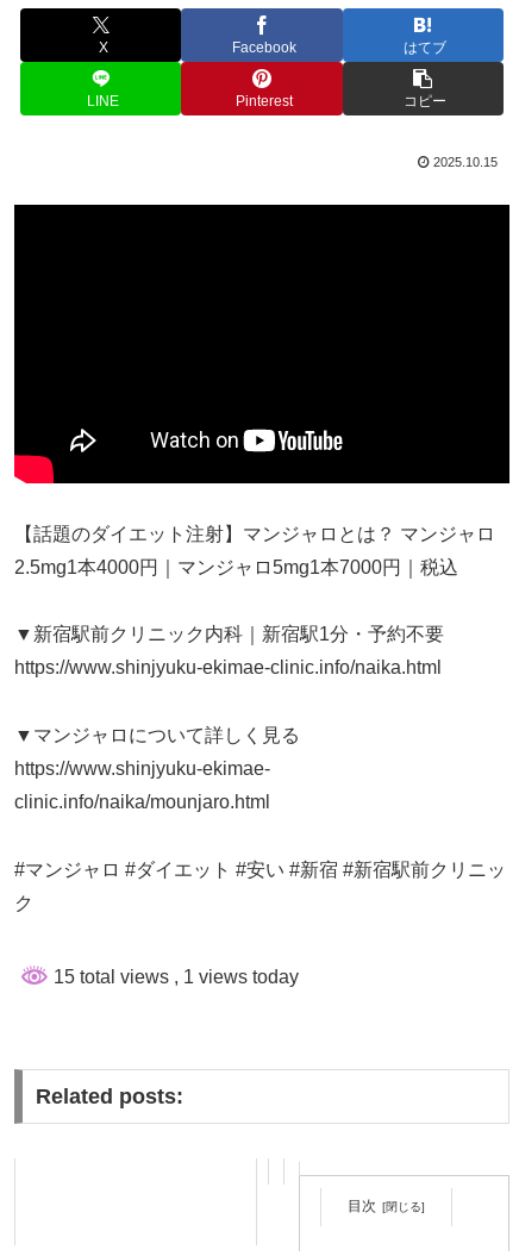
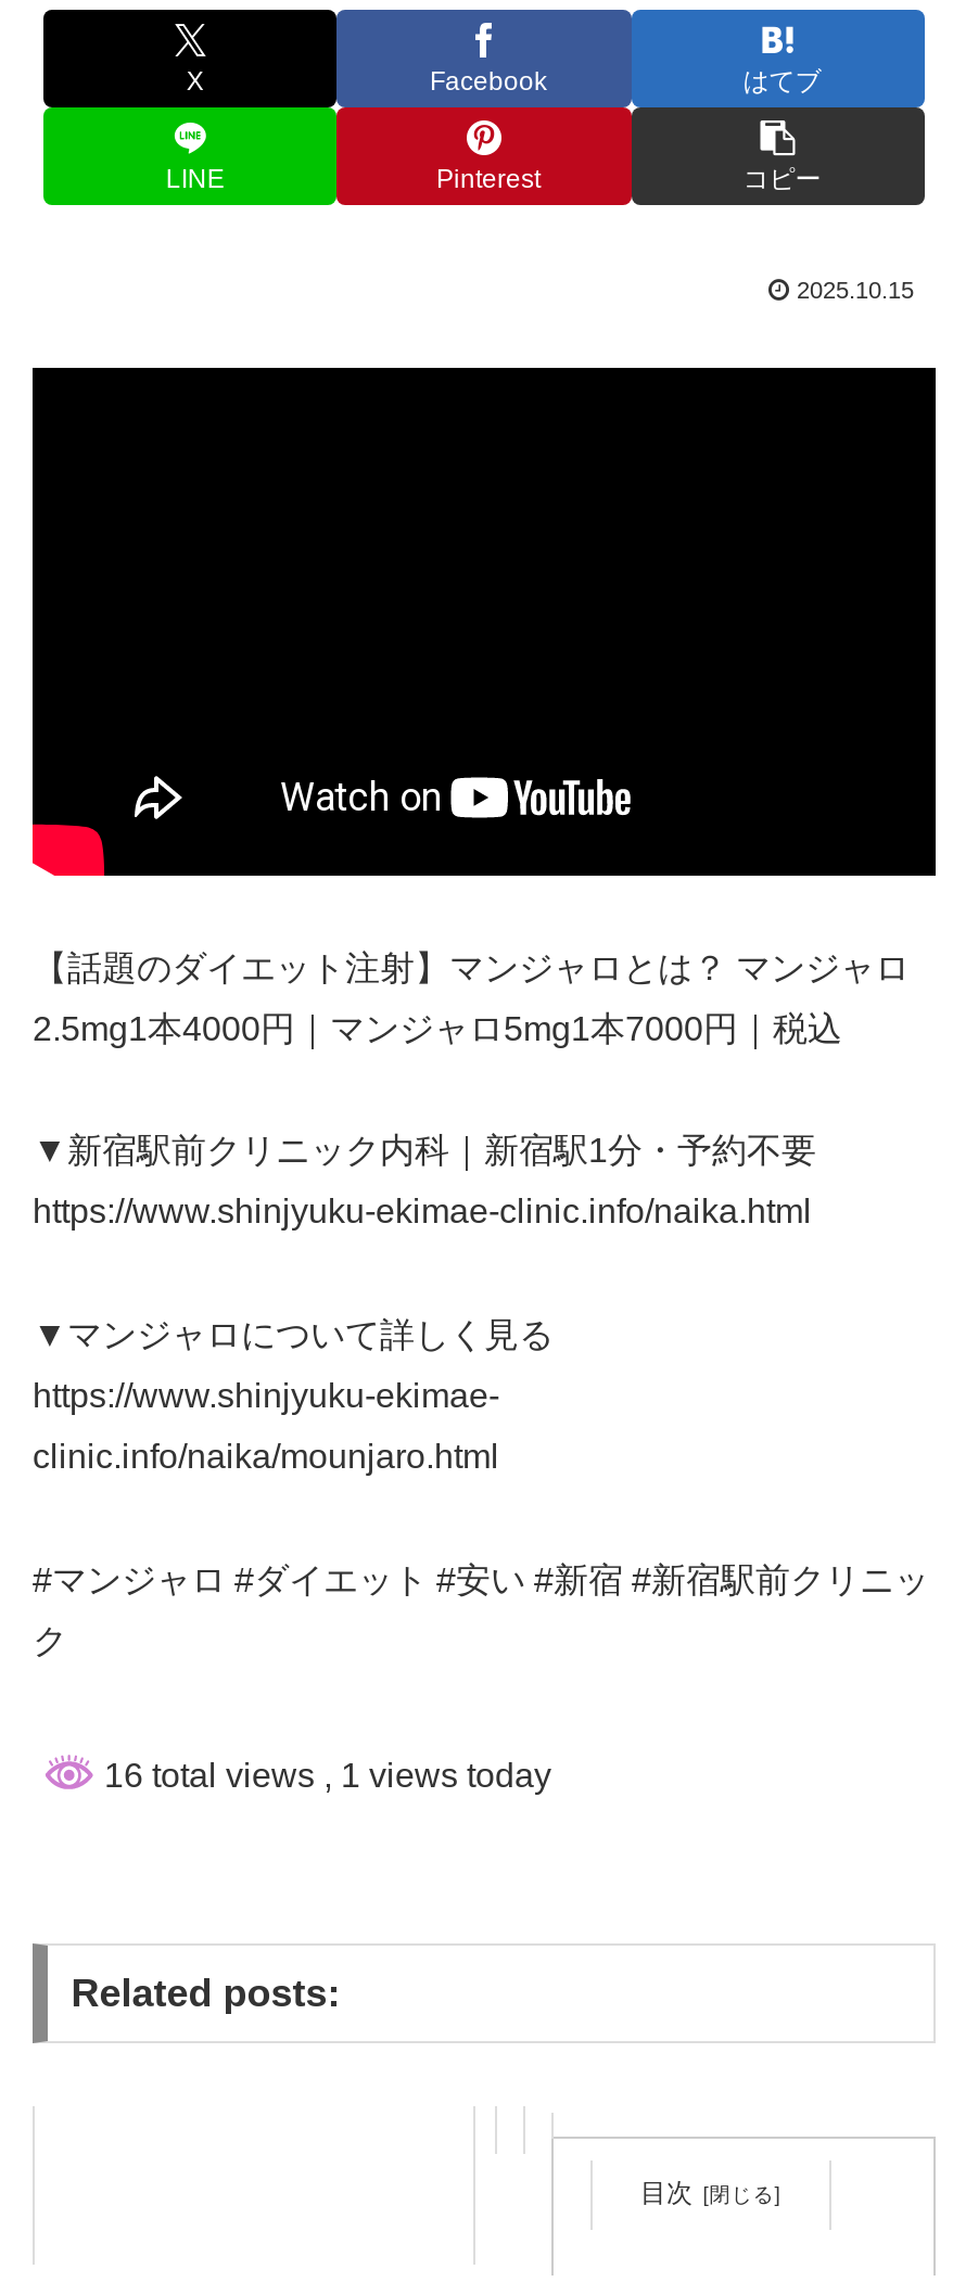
- 15 total views, 1 views today
+ 16 total views, 1 views today
